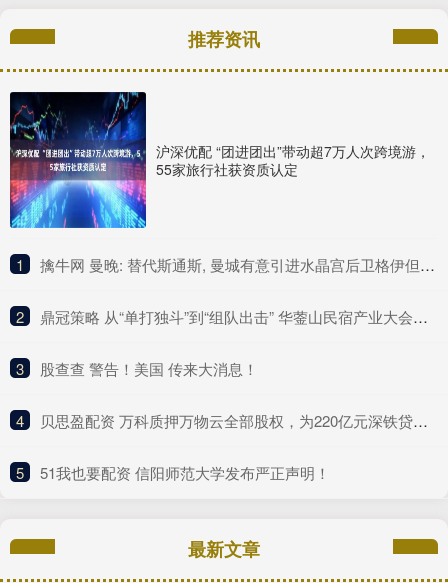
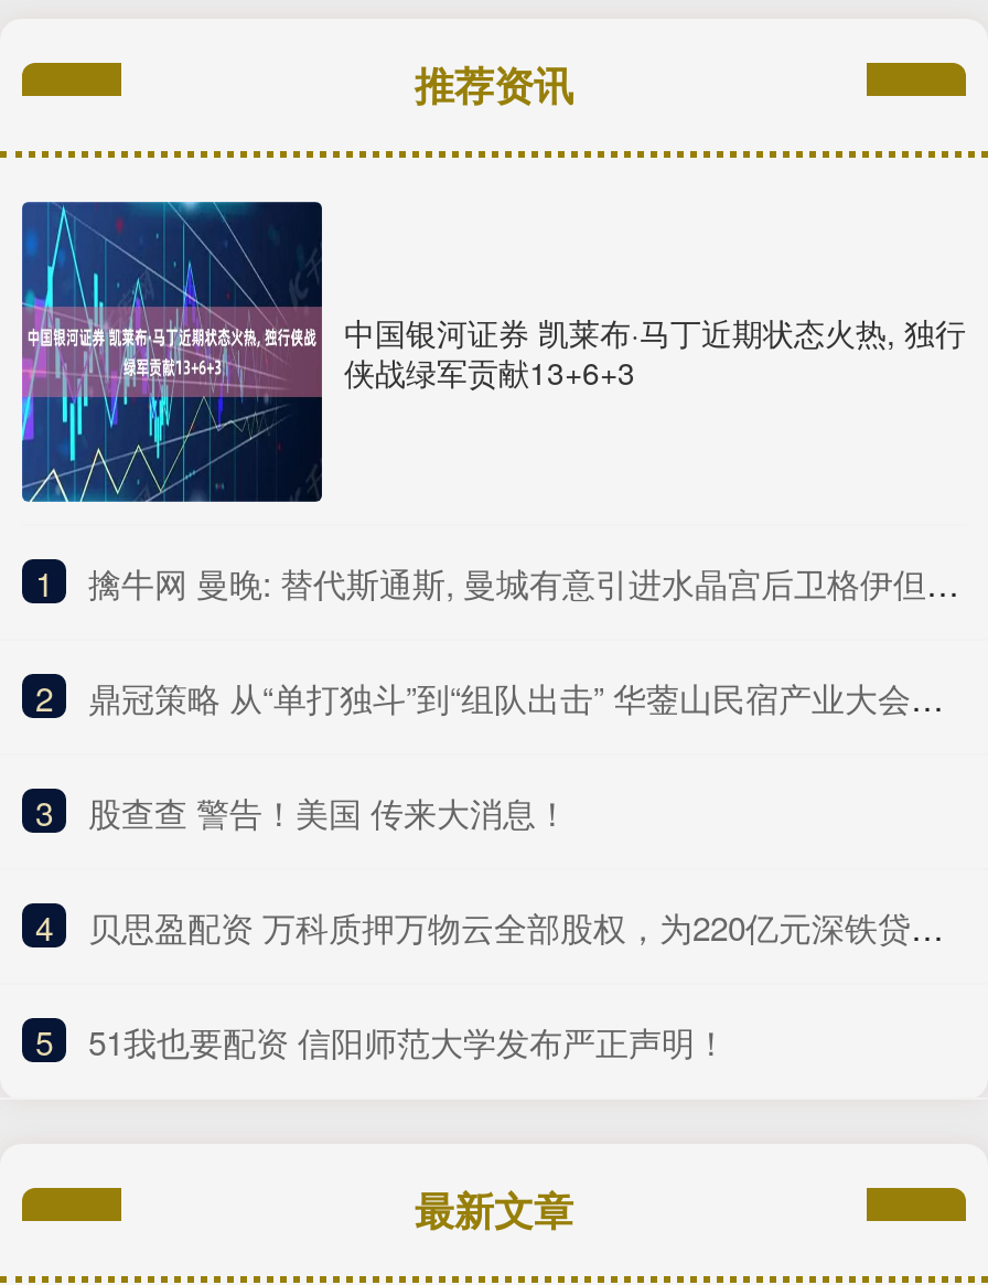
- [image]
- 沪深优配 “团进团出”带动超7万人次跨境游，
- 55家旅行社获资质认定
+ [image]
+ 中国银河证券 凯莱布·马丁近期状态火热, 独行
+ 侠战绿军贡献13+6+3
